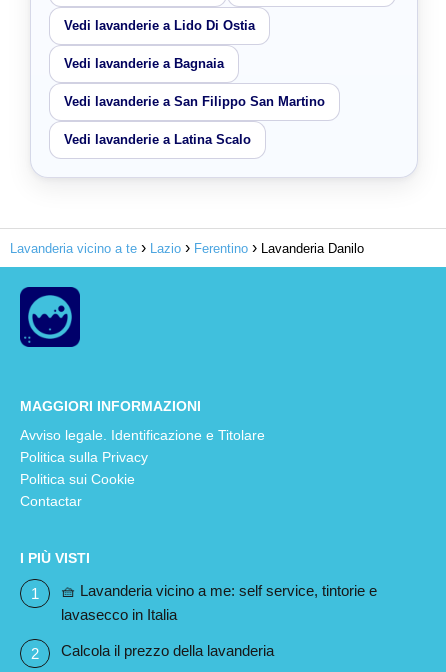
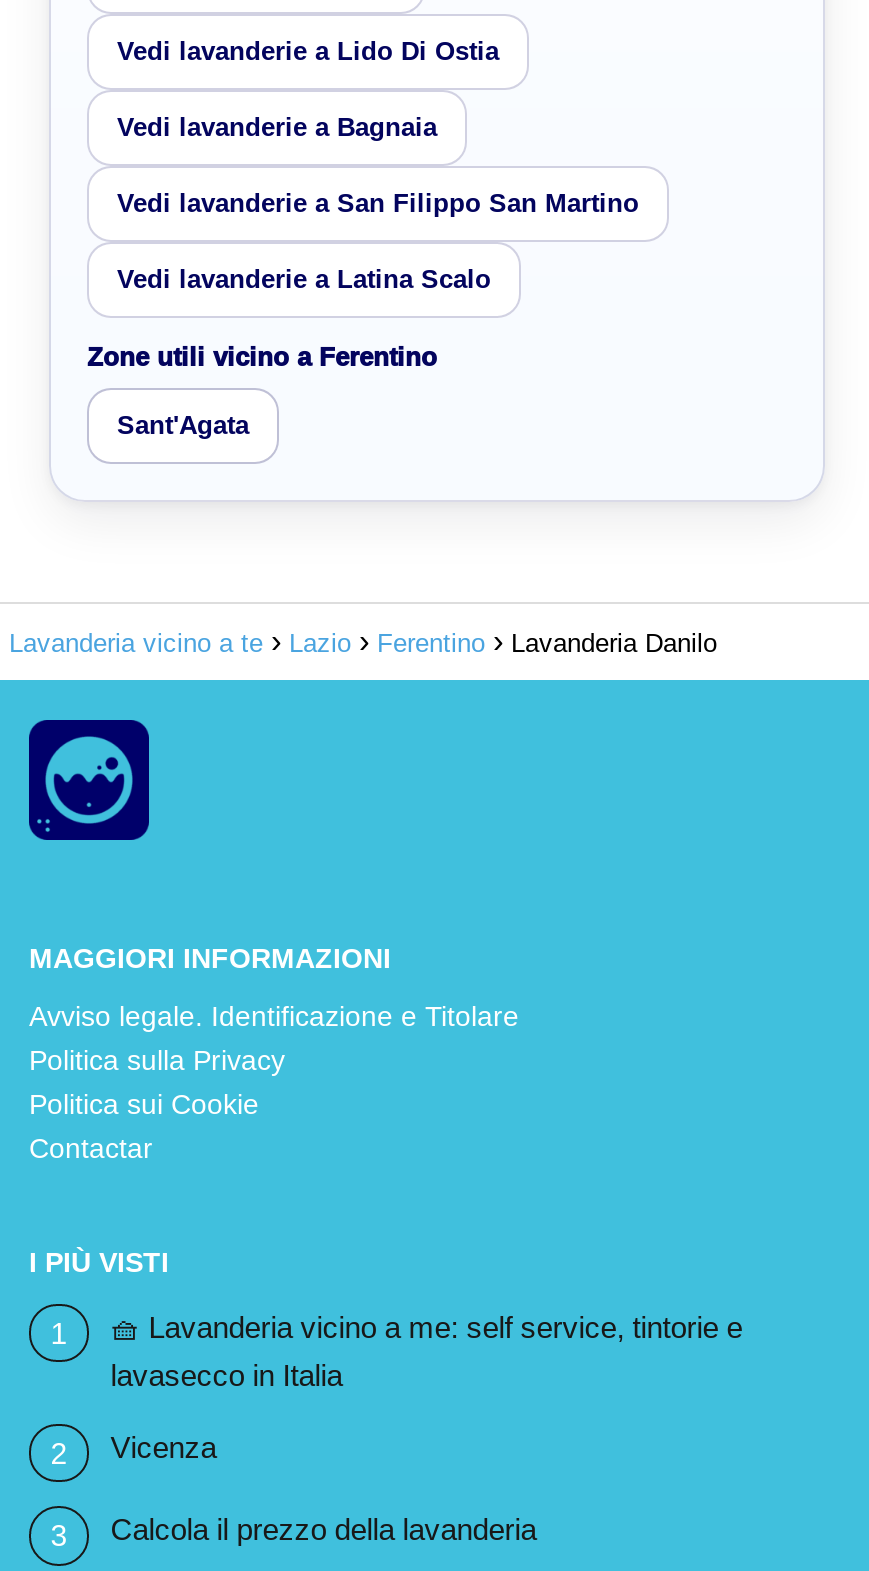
+ Zone utili vicino a Ferentino
+ Sant'Agata

+ Vicenza
